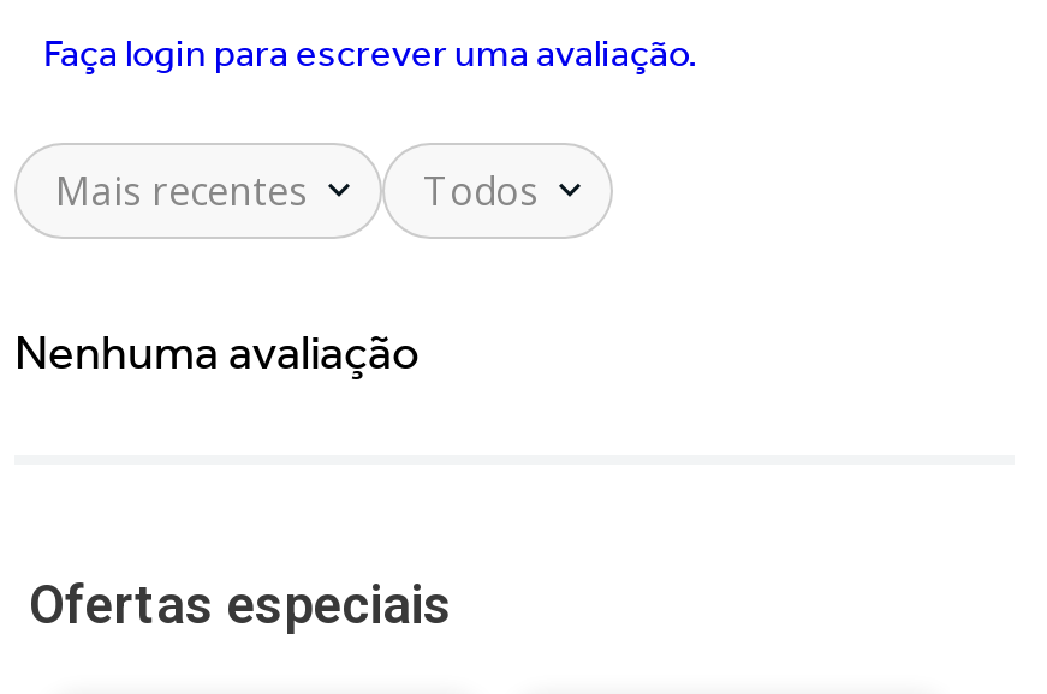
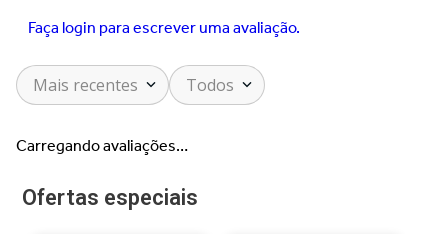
- Nenhuma avaliação
+ Carregando avaliações…
